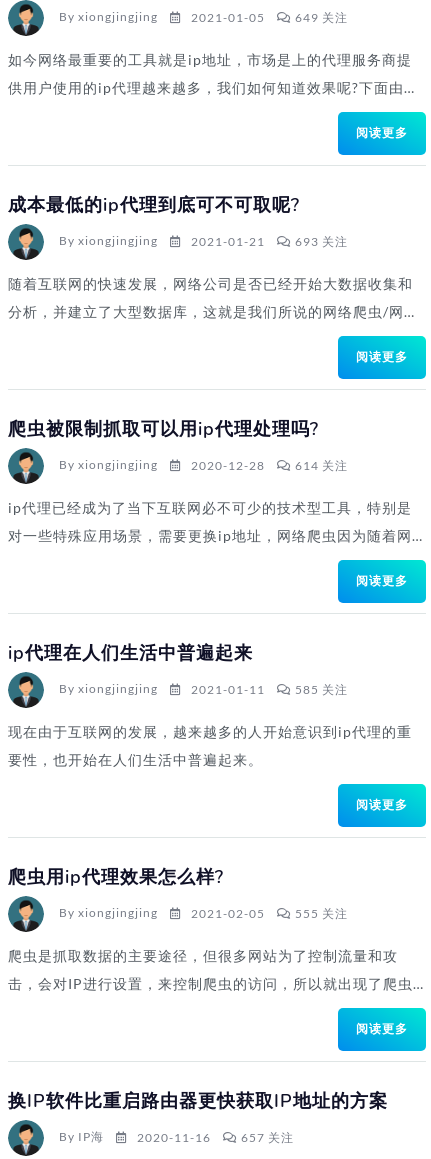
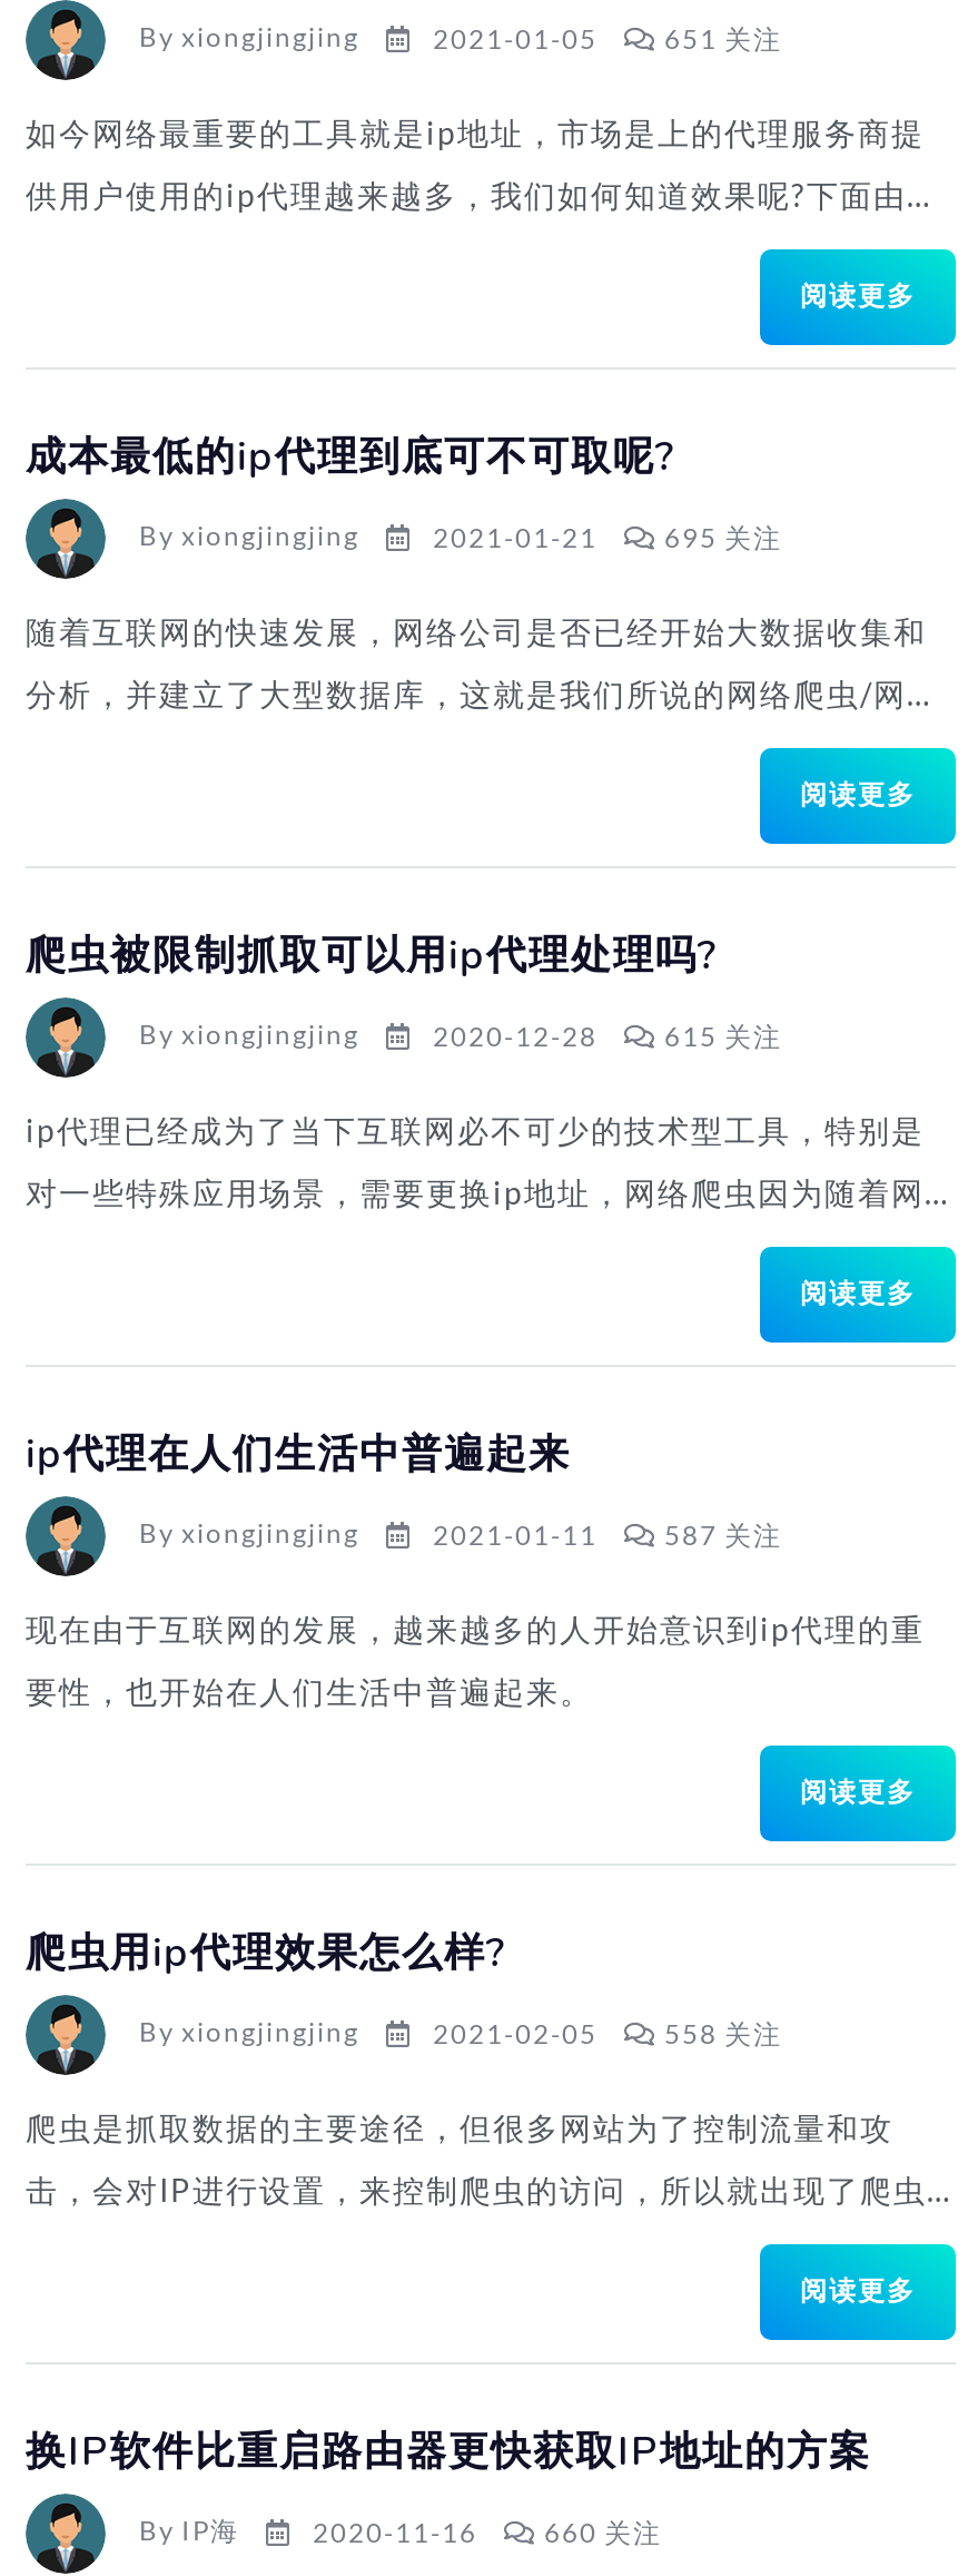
- By xiongjingjing 2021-01-05 649 关注
+ By xiongjingjing 2021-01-05 651 关注

- By xiongjingjing 2021-01-21 693 关注
+ By xiongjingjing 2021-01-21 695 关注

- By xiongjingjing 2020-12-28 614 关注
+ By xiongjingjing 2020-12-28 615 关注

- By xiongjingjing 2021-01-11 585 关注
+ By xiongjingjing 2021-01-11 587 关注

- By xiongjingjing 2021-02-05 555 关注
+ By xiongjingjing 2021-02-05 558 关注

- By IP海 2020-11-16 657 关注
+ By IP海 2020-11-16 660 关注
